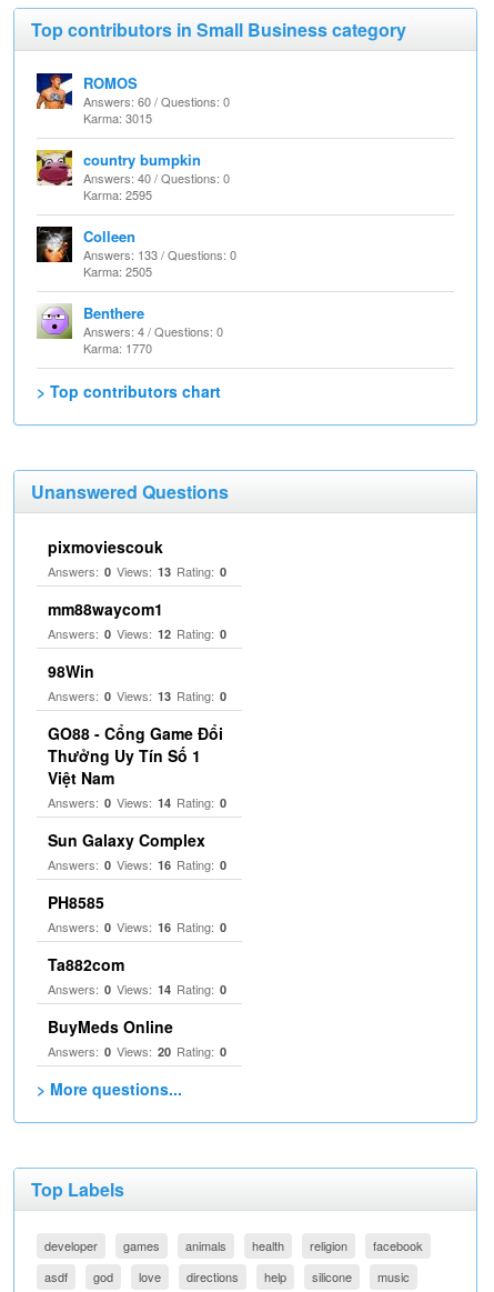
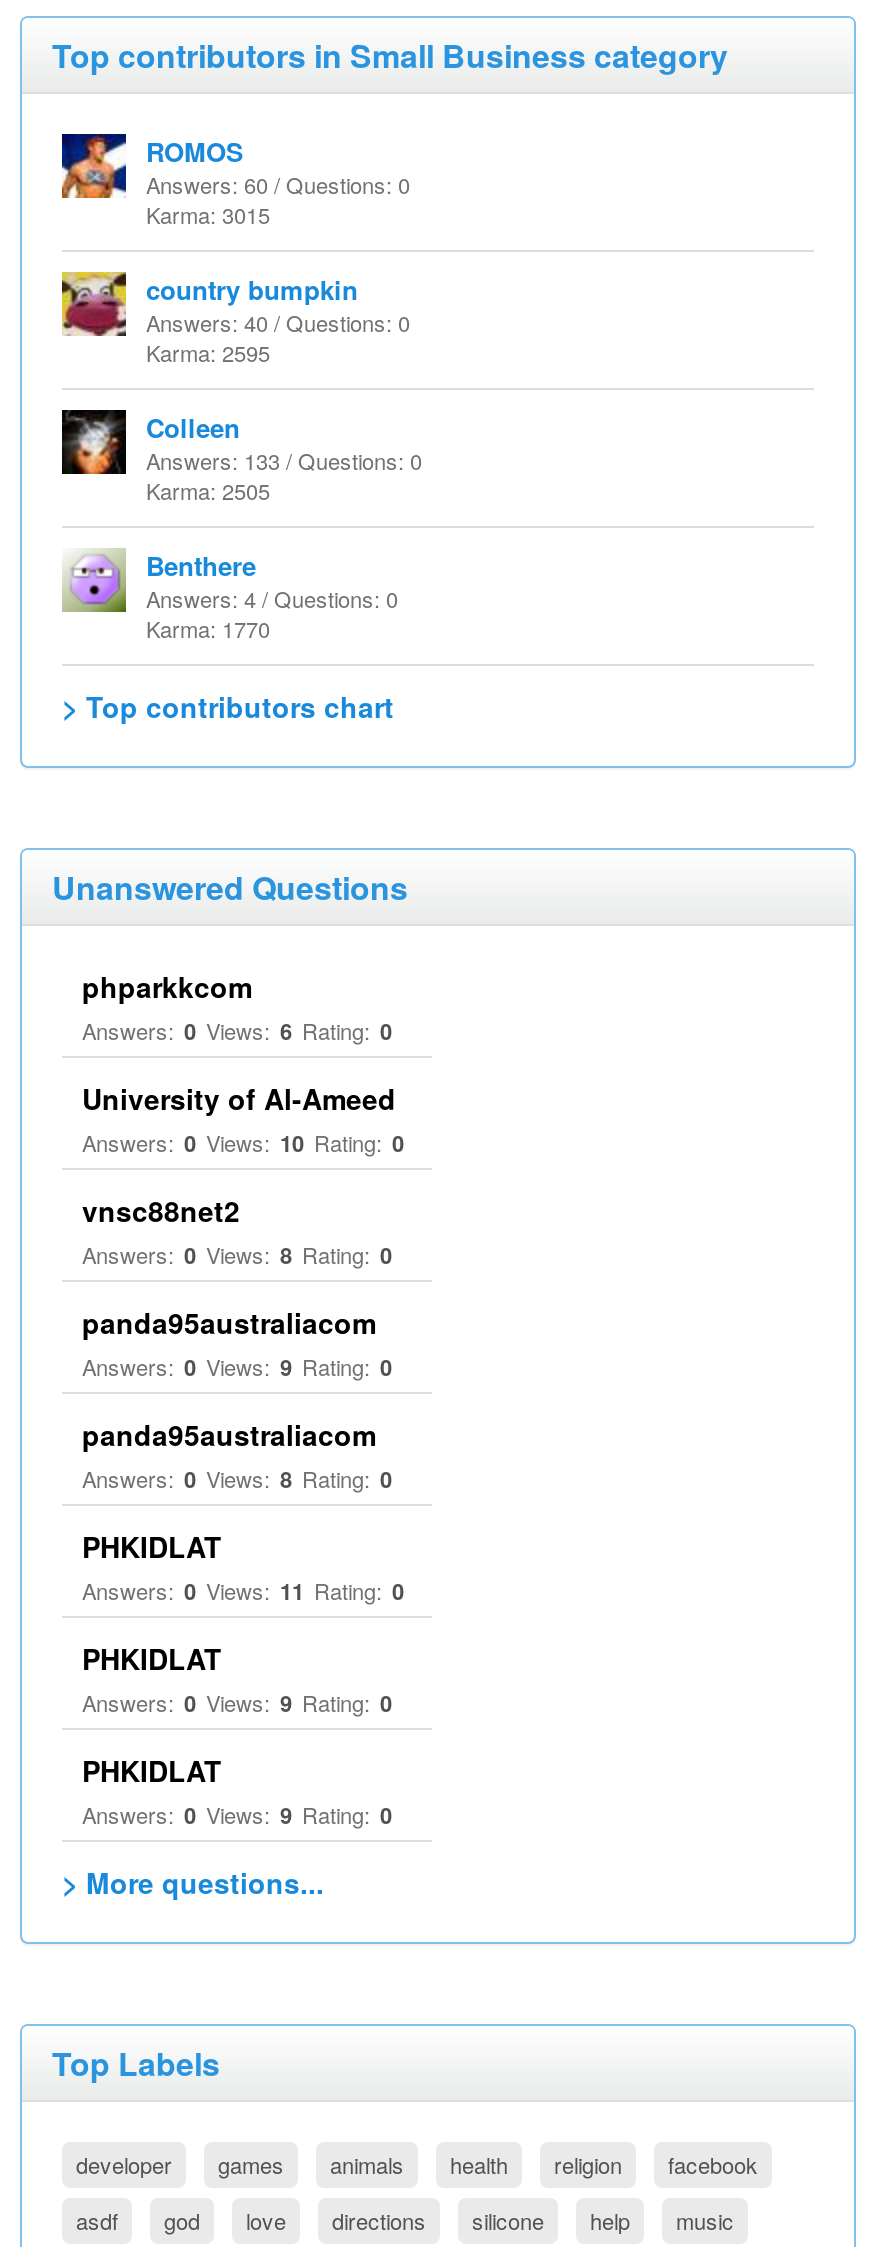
- pixmoviescouk
- Answers: 0 Views: 13 Rating: 0
+ phparkkcom
+ Answers: 0 Views: 6 Rating: 0

- mm88waycom1
- Answers: 0 Views: 12 Rating: 0
+ University of Al-Ameed
+ Answers: 0 Views: 10 Rating: 0

- 98Win
- Answers: 0 Views: 13 Rating: 0
+ vnsc88net2
+ Answers: 0 Views: 8 Rating: 0

- GO88 - Cổng Game Đổi
- Thưởng Uy Tín Số 1
- Việt Nam
- Answers: 0 Views: 14 Rating: 0
+ panda95australiacom
+ Answers: 0 Views: 9 Rating: 0

- Sun Galaxy Complex
- Answers: 0 Views: 16 Rating: 0
+ panda95australiacom
+ Answers: 0 Views: 8 Rating: 0

- PH8585
- Answers: 0 Views: 16 Rating: 0
+ PHKIDLAT
+ Answers: 0 Views: 11 Rating: 0

- Ta882com
- Answers: 0 Views: 14 Rating: 0
+ PHKIDLAT
+ Answers: 0 Views: 9 Rating: 0

- BuyMeds Online
- Answers: 0 Views: 20 Rating: 0
+ PHKIDLAT
+ Answers: 0 Views: 9 Rating: 0

moved up: silicone
